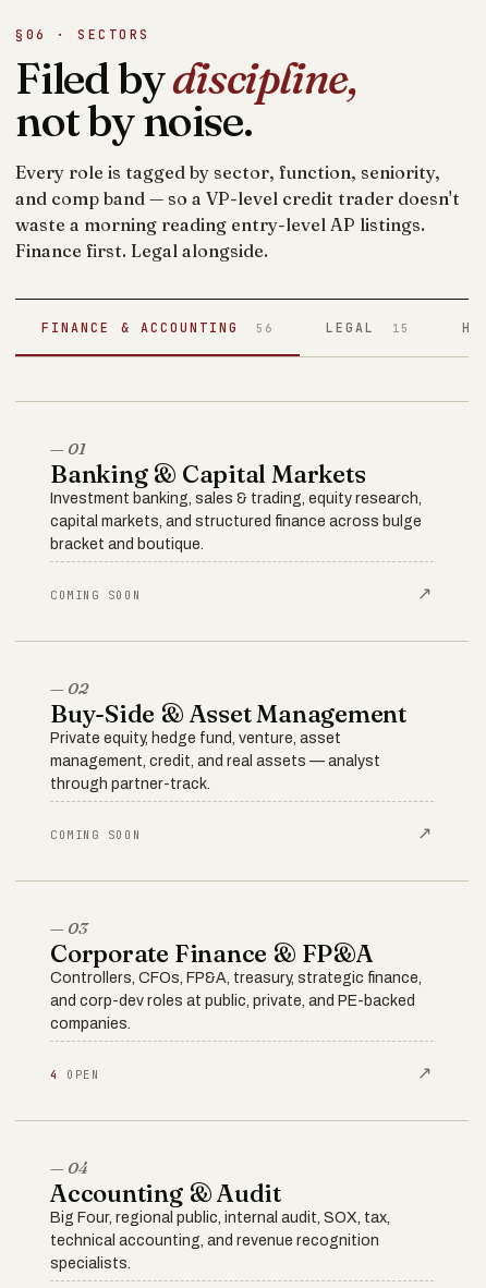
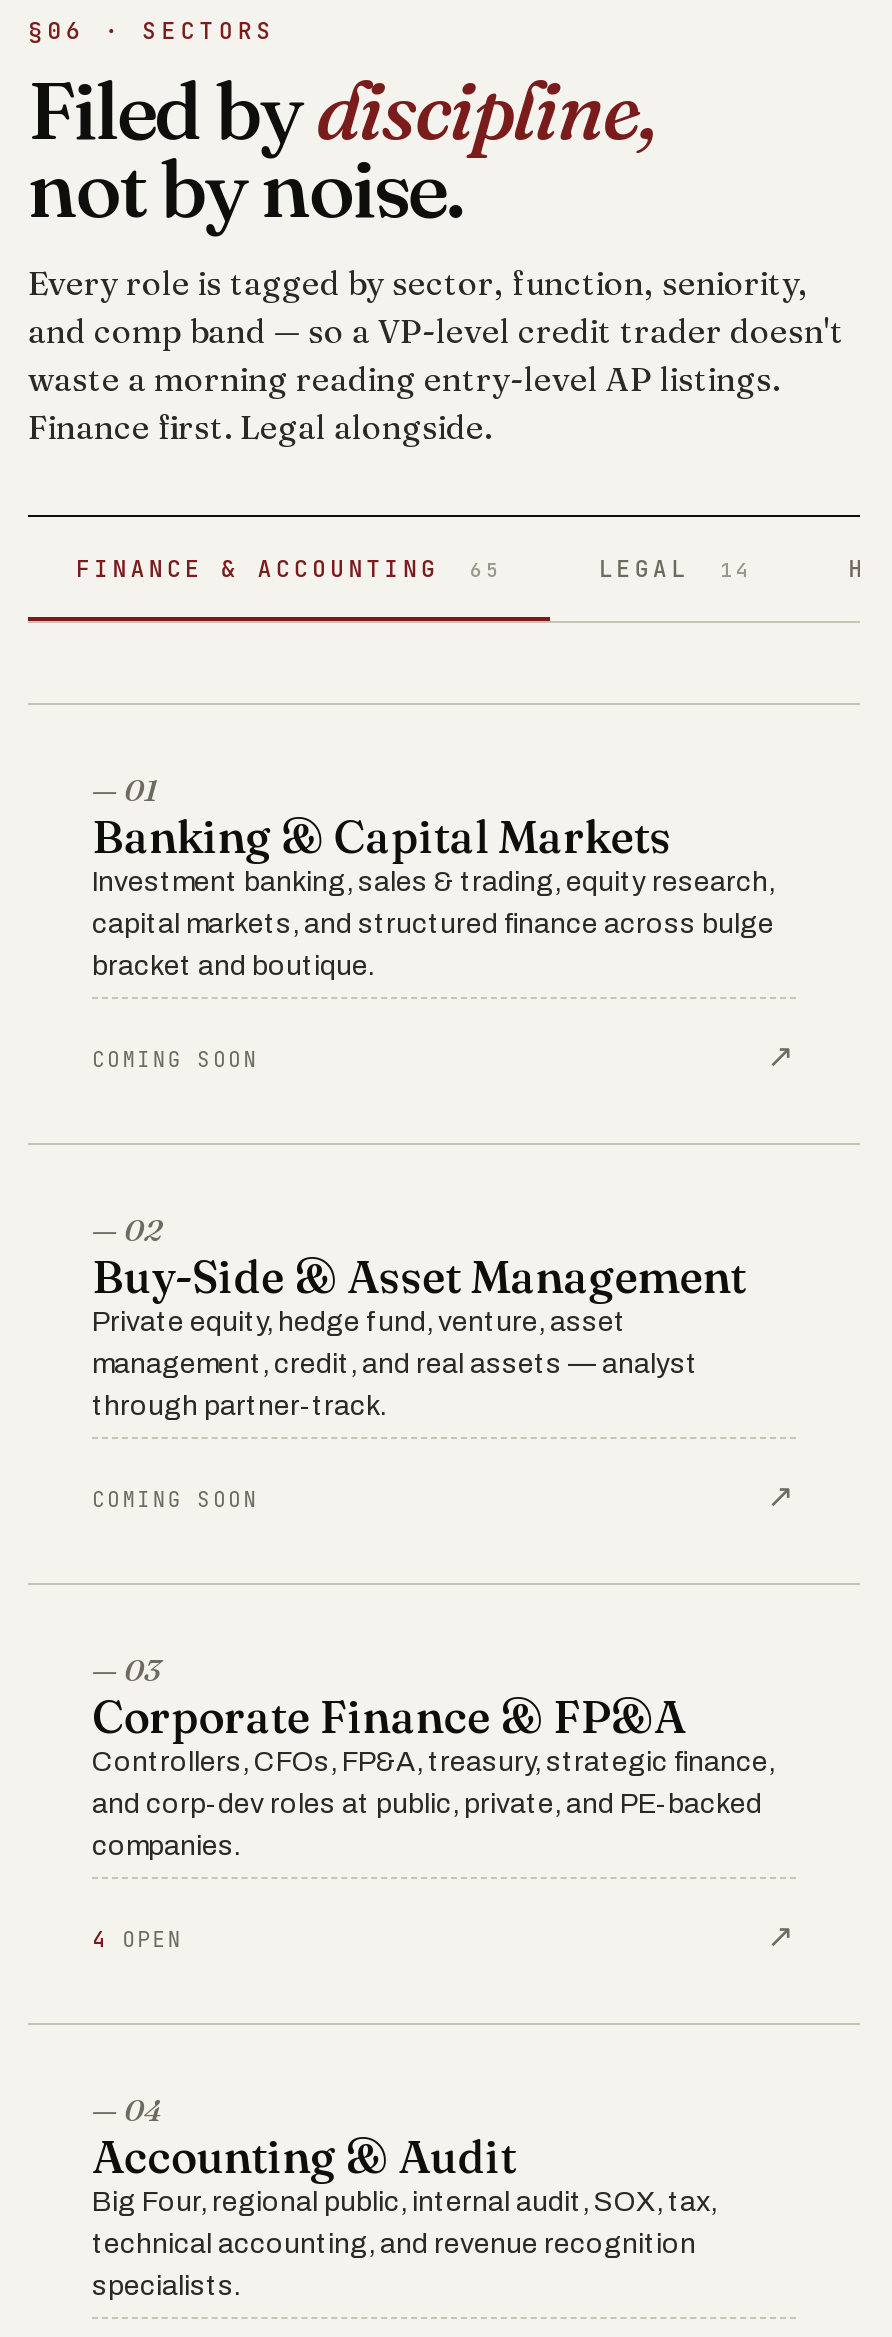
- FINANCE & ACCOUNTING 56
+ FINANCE & ACCOUNTING 65

- LEGAL 15
+ LEGAL 14
